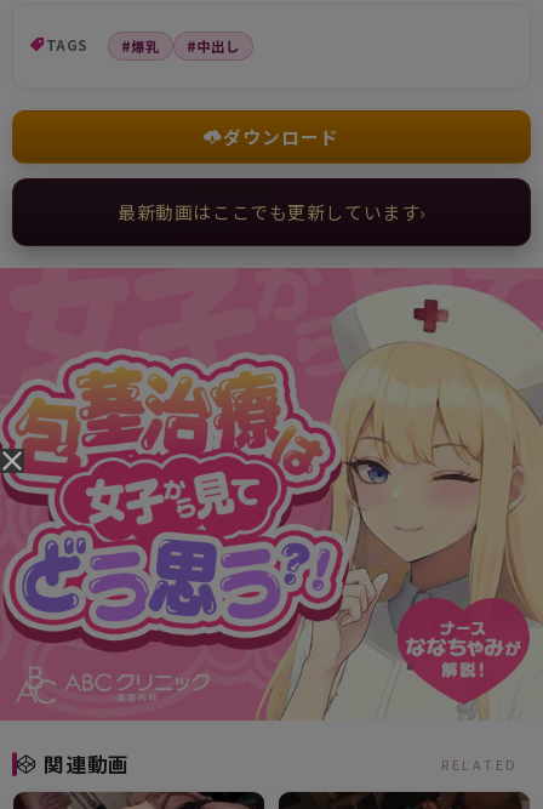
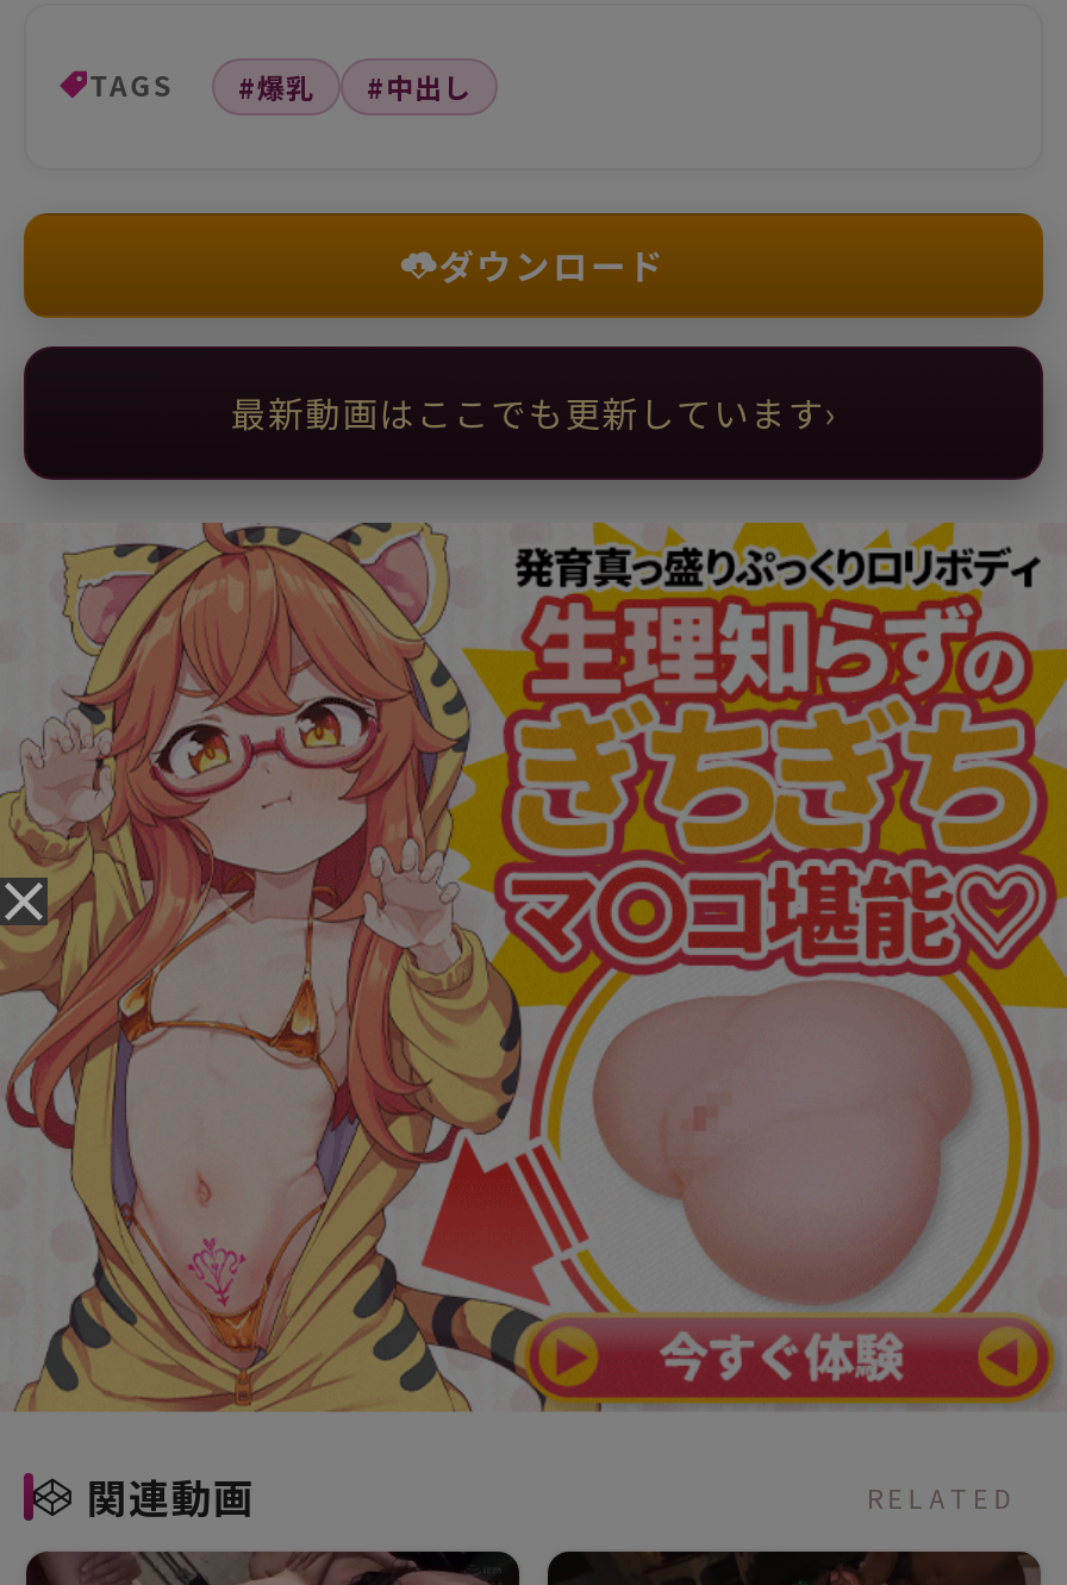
- [image]
+ [image]
